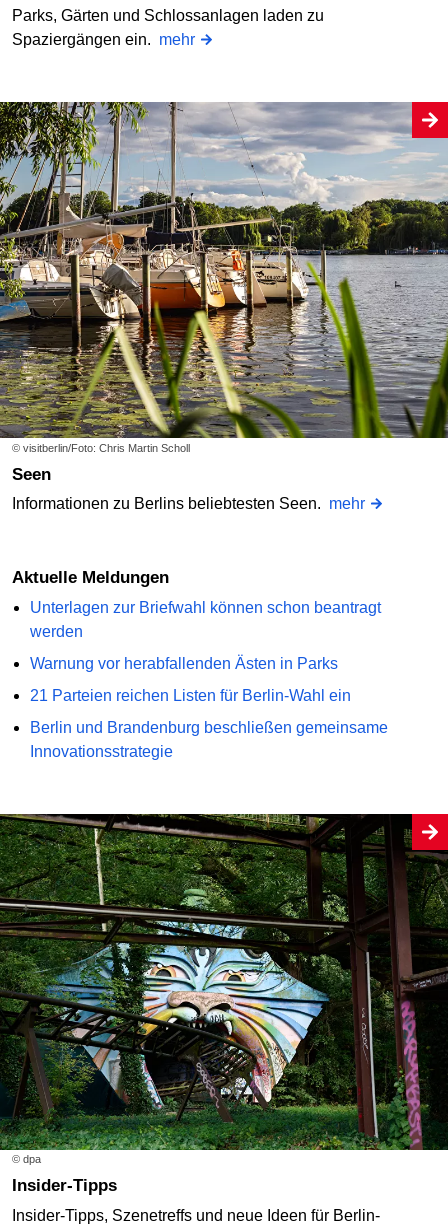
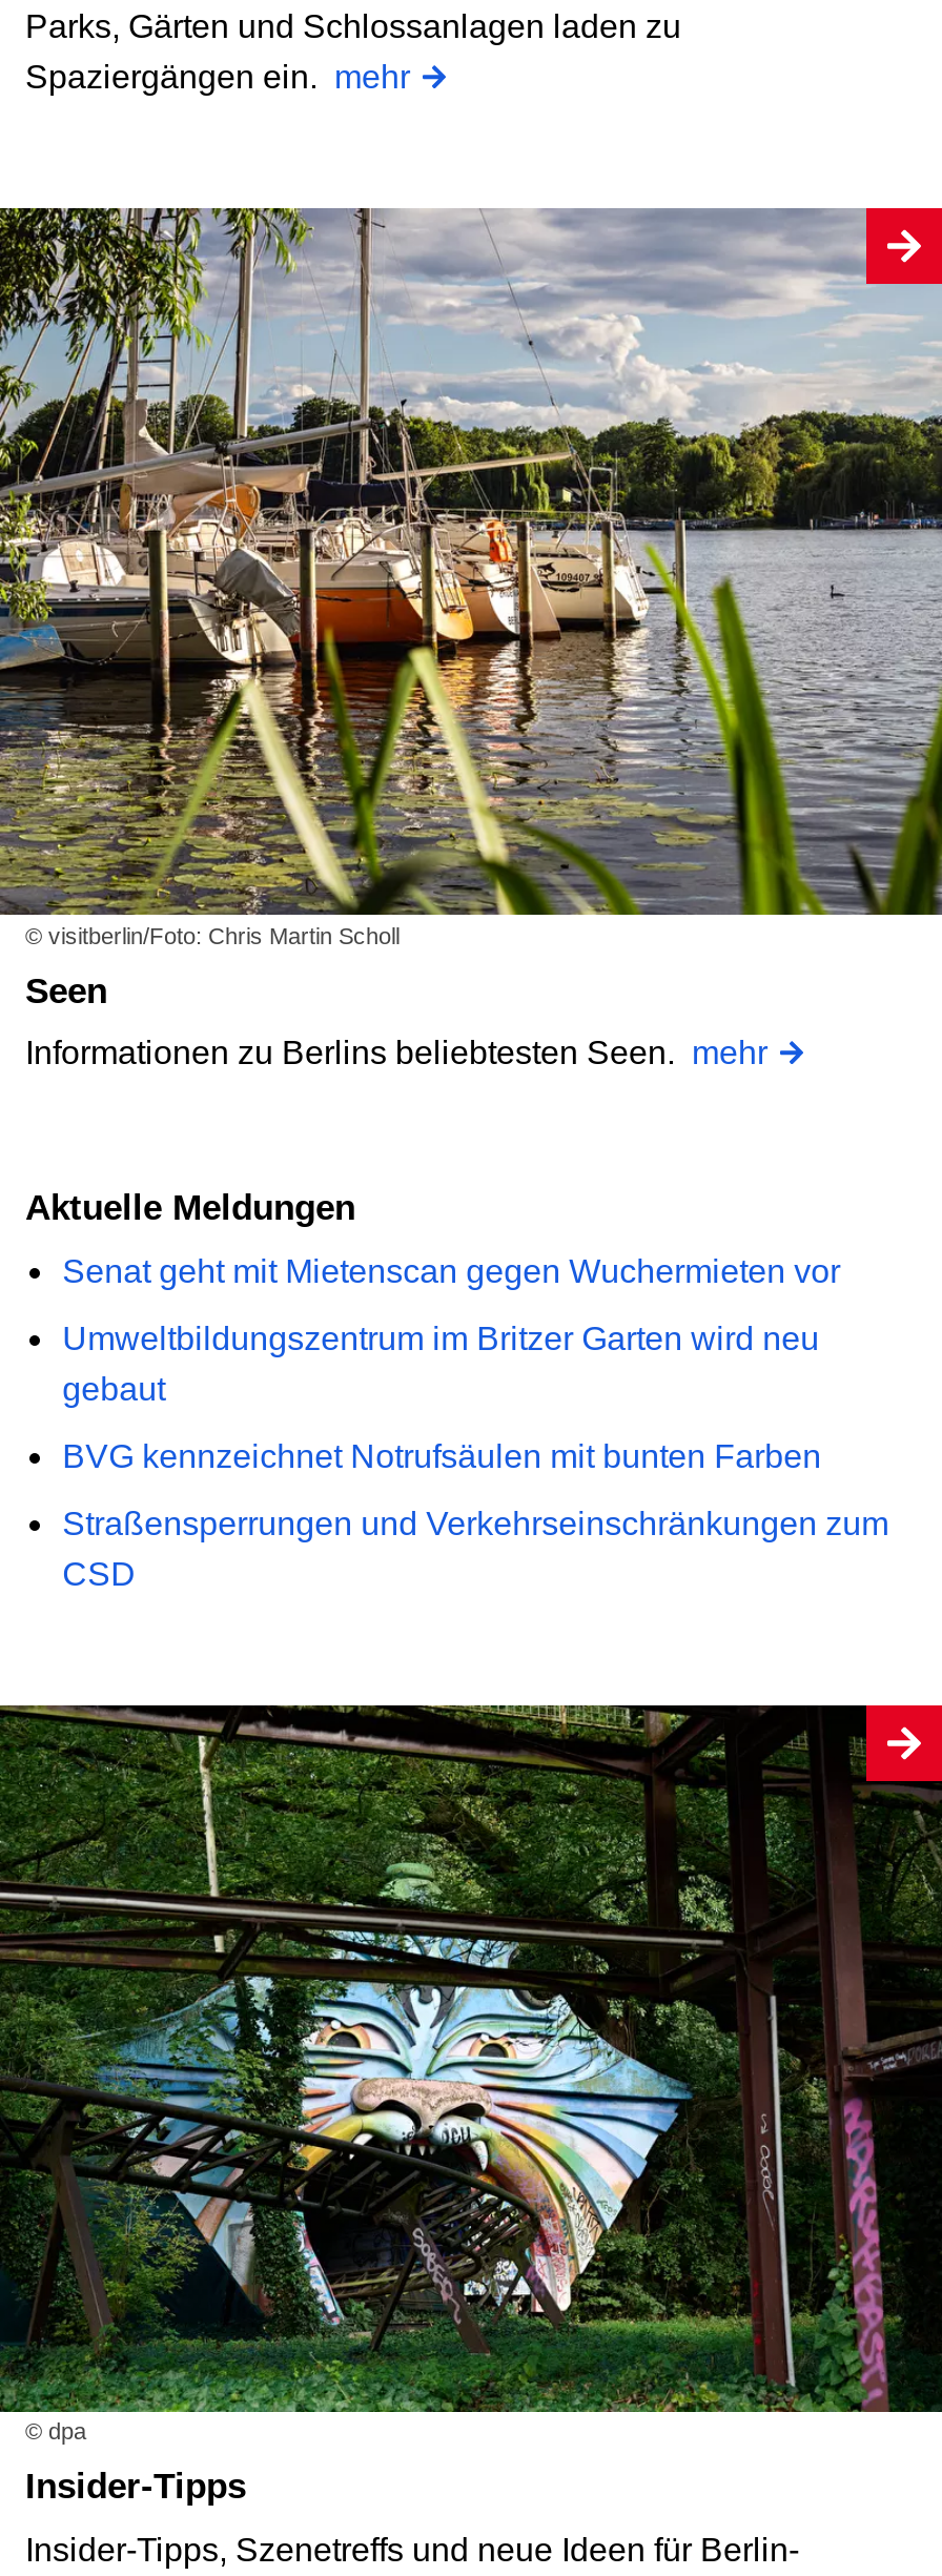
- Unterlagen zur Briefwahl können schon beantragt
- werden
+ Senat geht mit Mietenscan gegen Wuchermieten vor

- Warnung vor herabfallenden Ästen in Parks
+ Umweltbildungszentrum im Britzer Garten wird neu
+ gebaut

- 21 Parteien reichen Listen für Berlin-Wahl ein
+ BVG kennzeichnet Notrufsäulen mit bunten Farben

- Berlin und Brandenburg beschließen gemeinsame
- Innovationsstrategie
+ Straßensperrungen und Verkehrseinschränkungen zum
+ CSD
